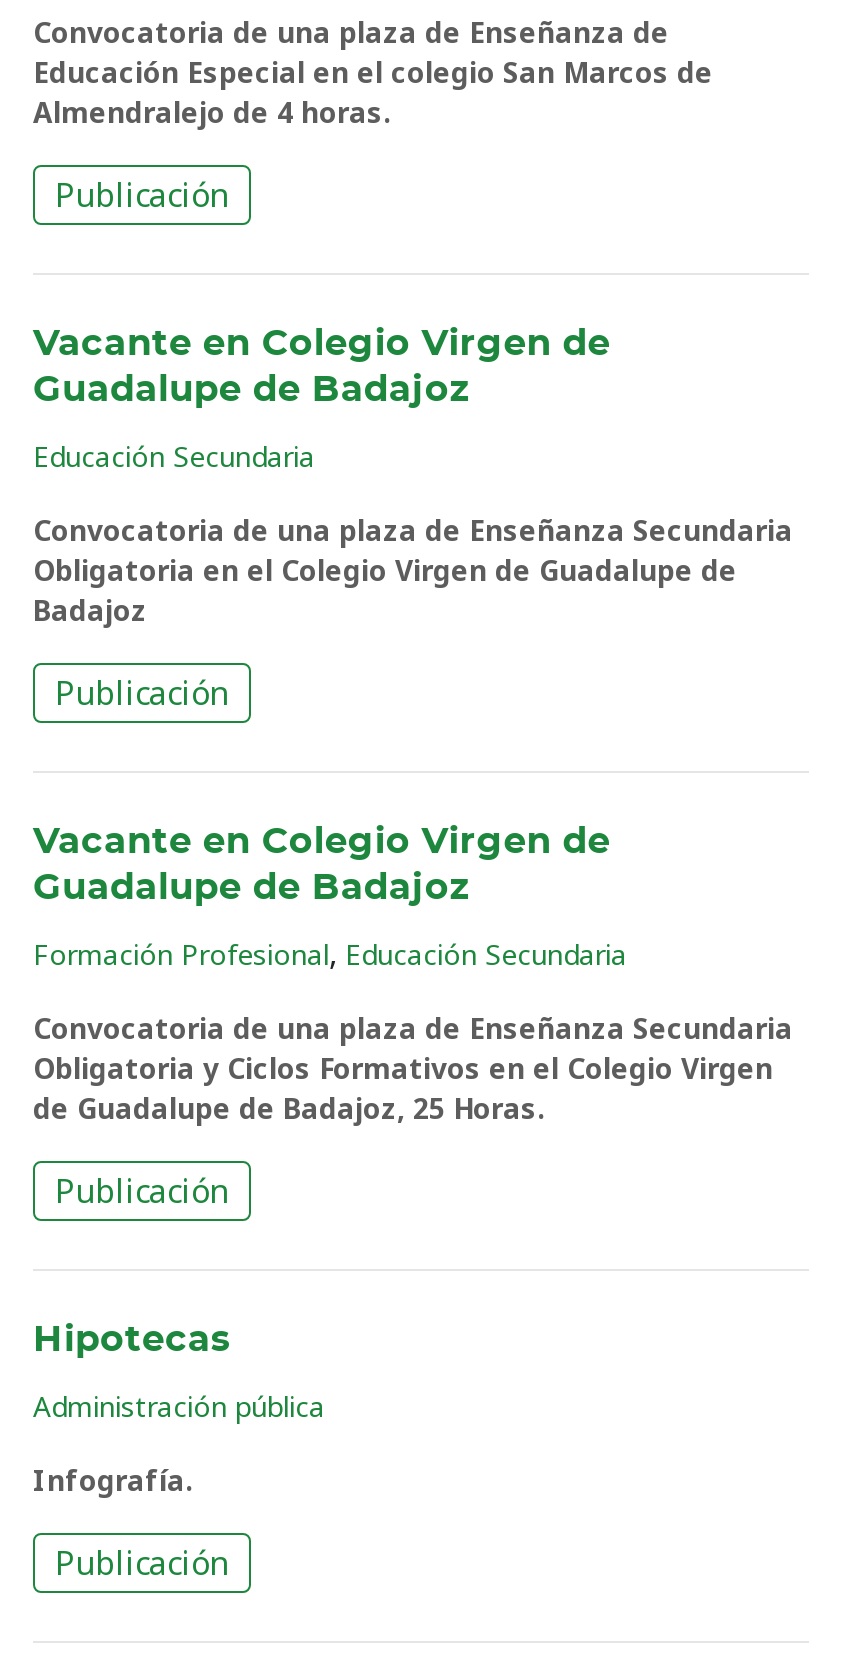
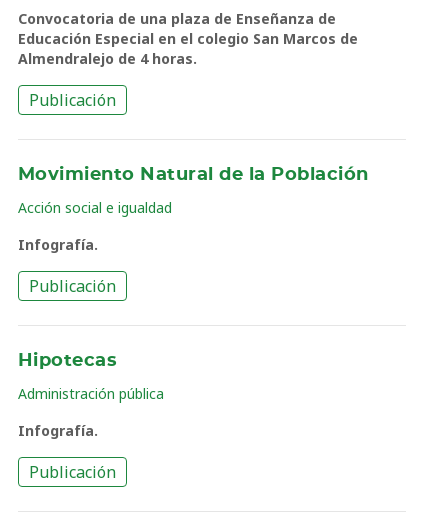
- Vacante en Colegio Virgen de
- Guadalupe de Badajoz
- Educación Secundaria
- Convocatoria de una plaza de Enseñanza Secundaria
- Obligatoria en el Colegio Virgen de Guadalupe de
- Badajoz
- Publicación
- Vacante en Colegio Virgen de
- Guadalupe de Badajoz
- Formación Profesional, Educación Secundaria
- Convocatoria de una plaza de Enseñanza Secundaria
- Obligatoria y Ciclos Formativos en el Colegio Virgen
- de Guadalupe de Badajoz, 25 Horas.
+ Movimiento Natural de la Población
+ Acción social e igualdad
+ Infografía.
